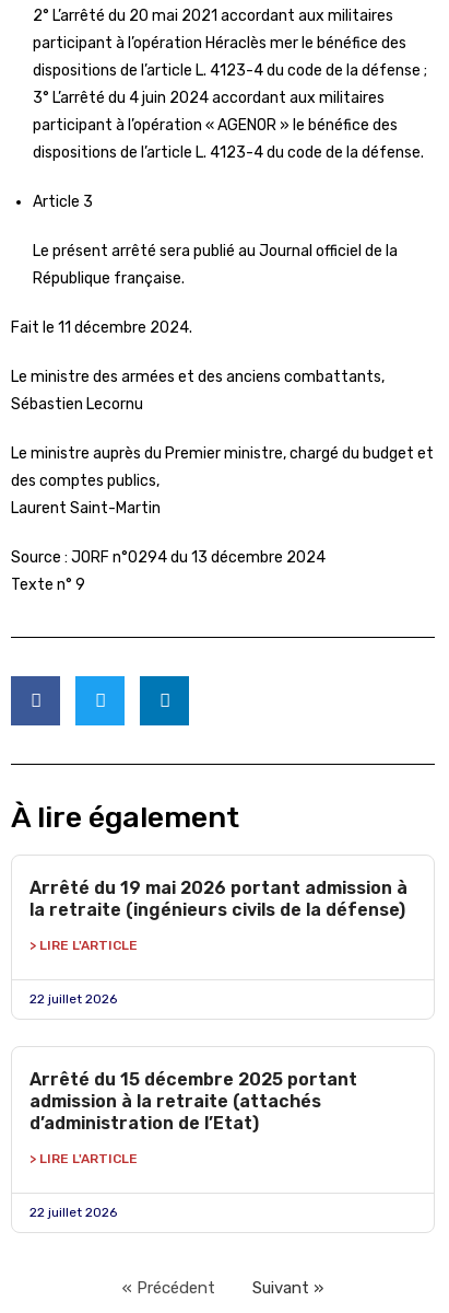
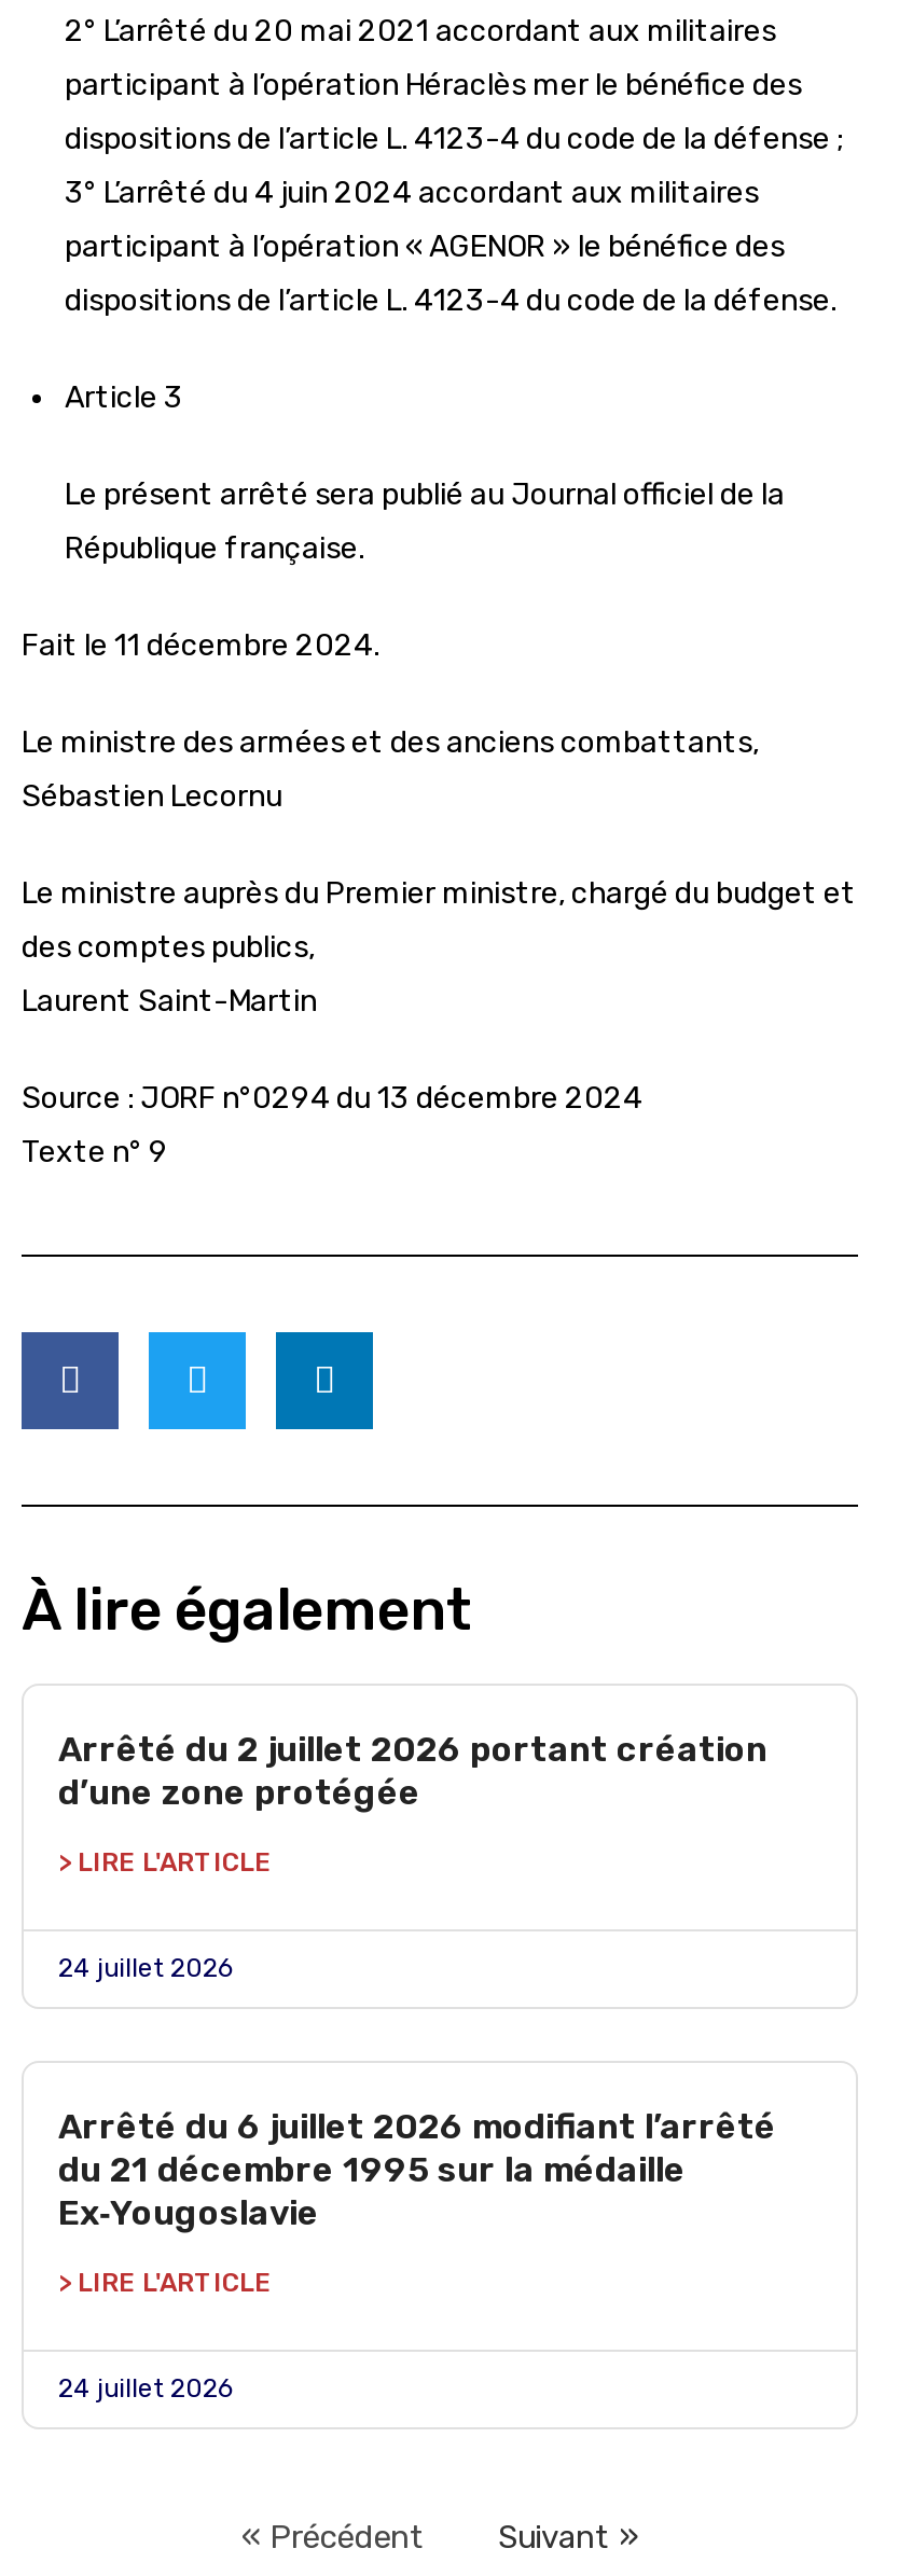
- Arrêté du 19 mai 2026 portant admission à
- la retraite (ingénieurs civils de la défense)
+ Arrêté du 2 juillet 2026 portant création
+ d’une zone protégée

- 22 juillet 2026
+ 24 juillet 2026

- Arrêté du 15 décembre 2025 portant
- admission à la retraite (attachés
- d’administration de l’Etat)
+ Arrêté du 6 juillet 2026 modifiant l’arrêté
+ du 21 décembre 1995 sur la médaille
+ Ex‑Yougoslavie

- 22 juillet 2026
+ 24 juillet 2026
